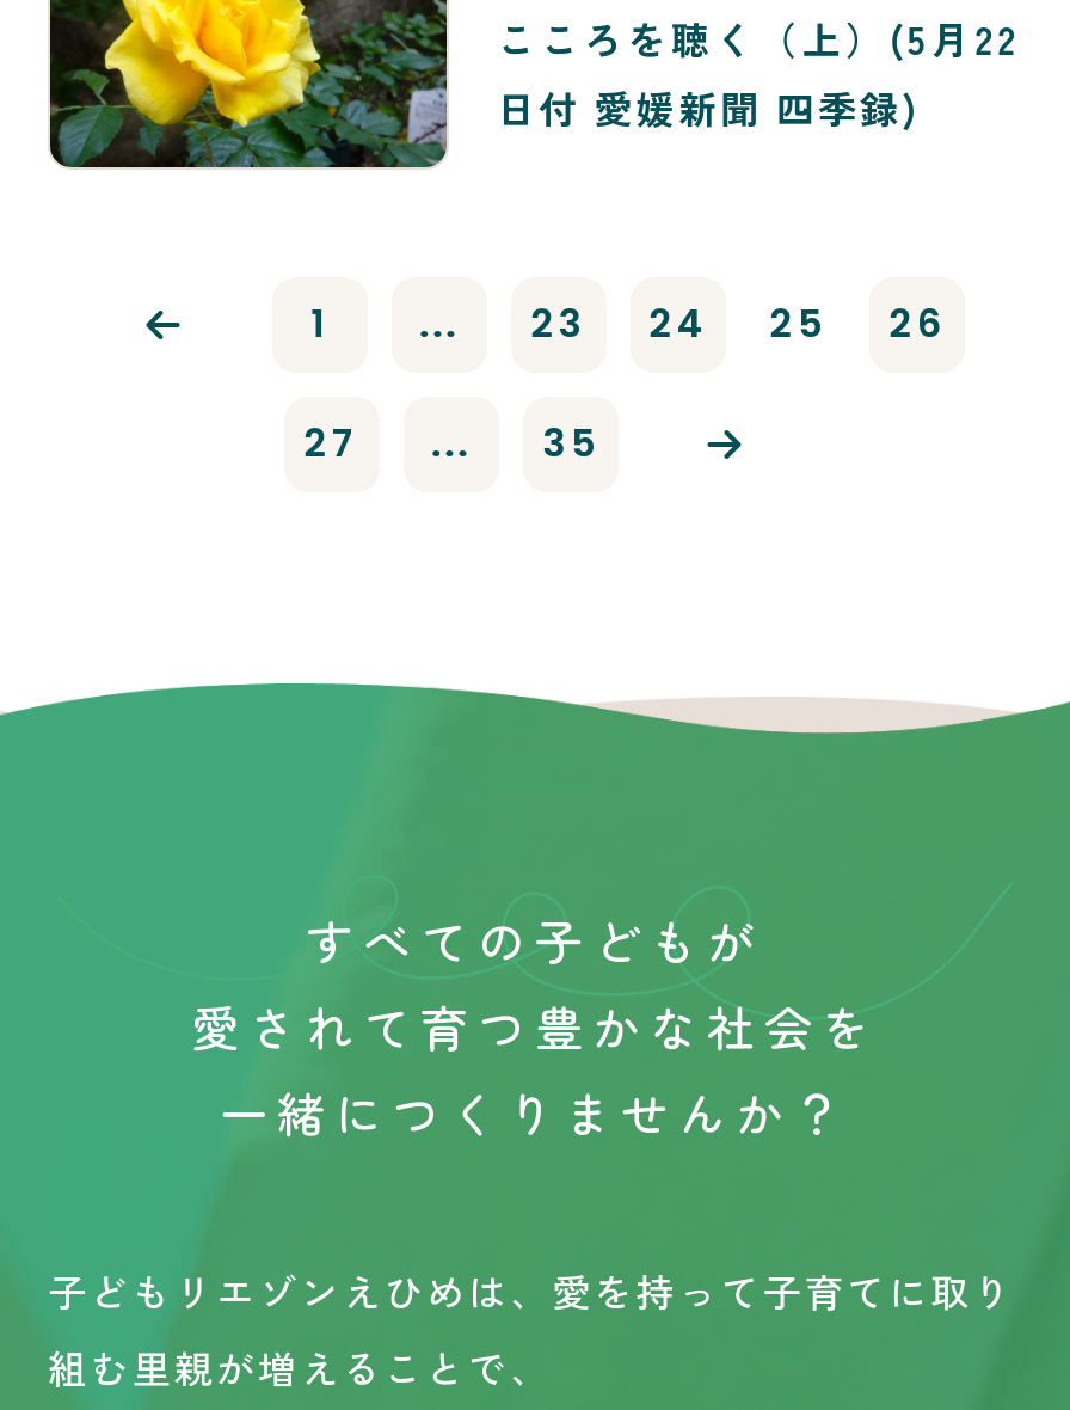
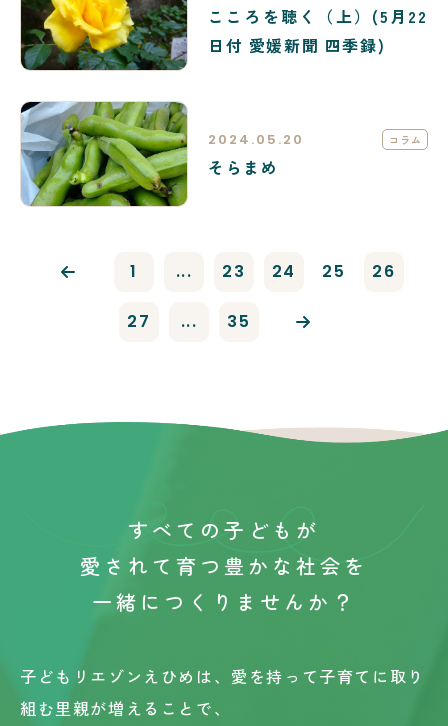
+ [image]
+ 2024.05.20
+ コラム
+ そらまめ
